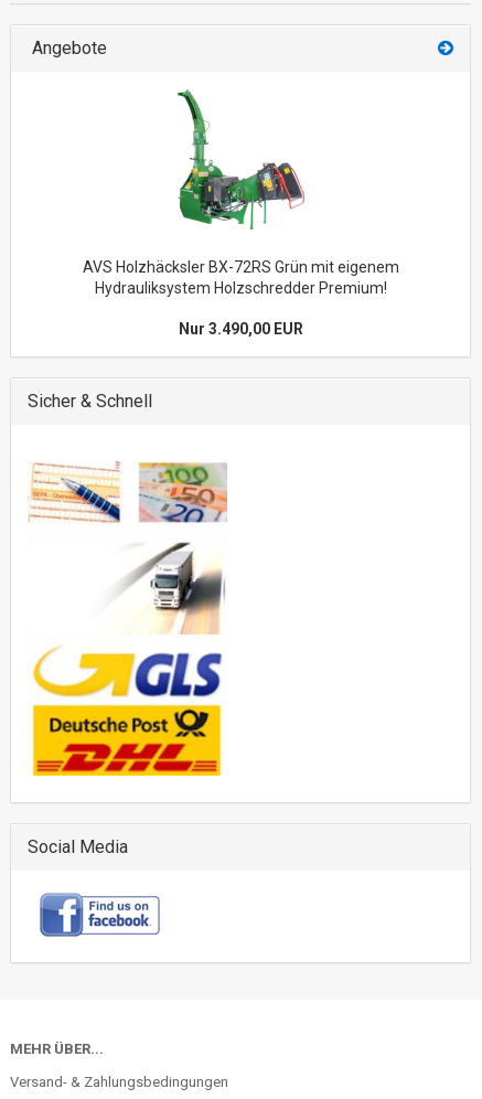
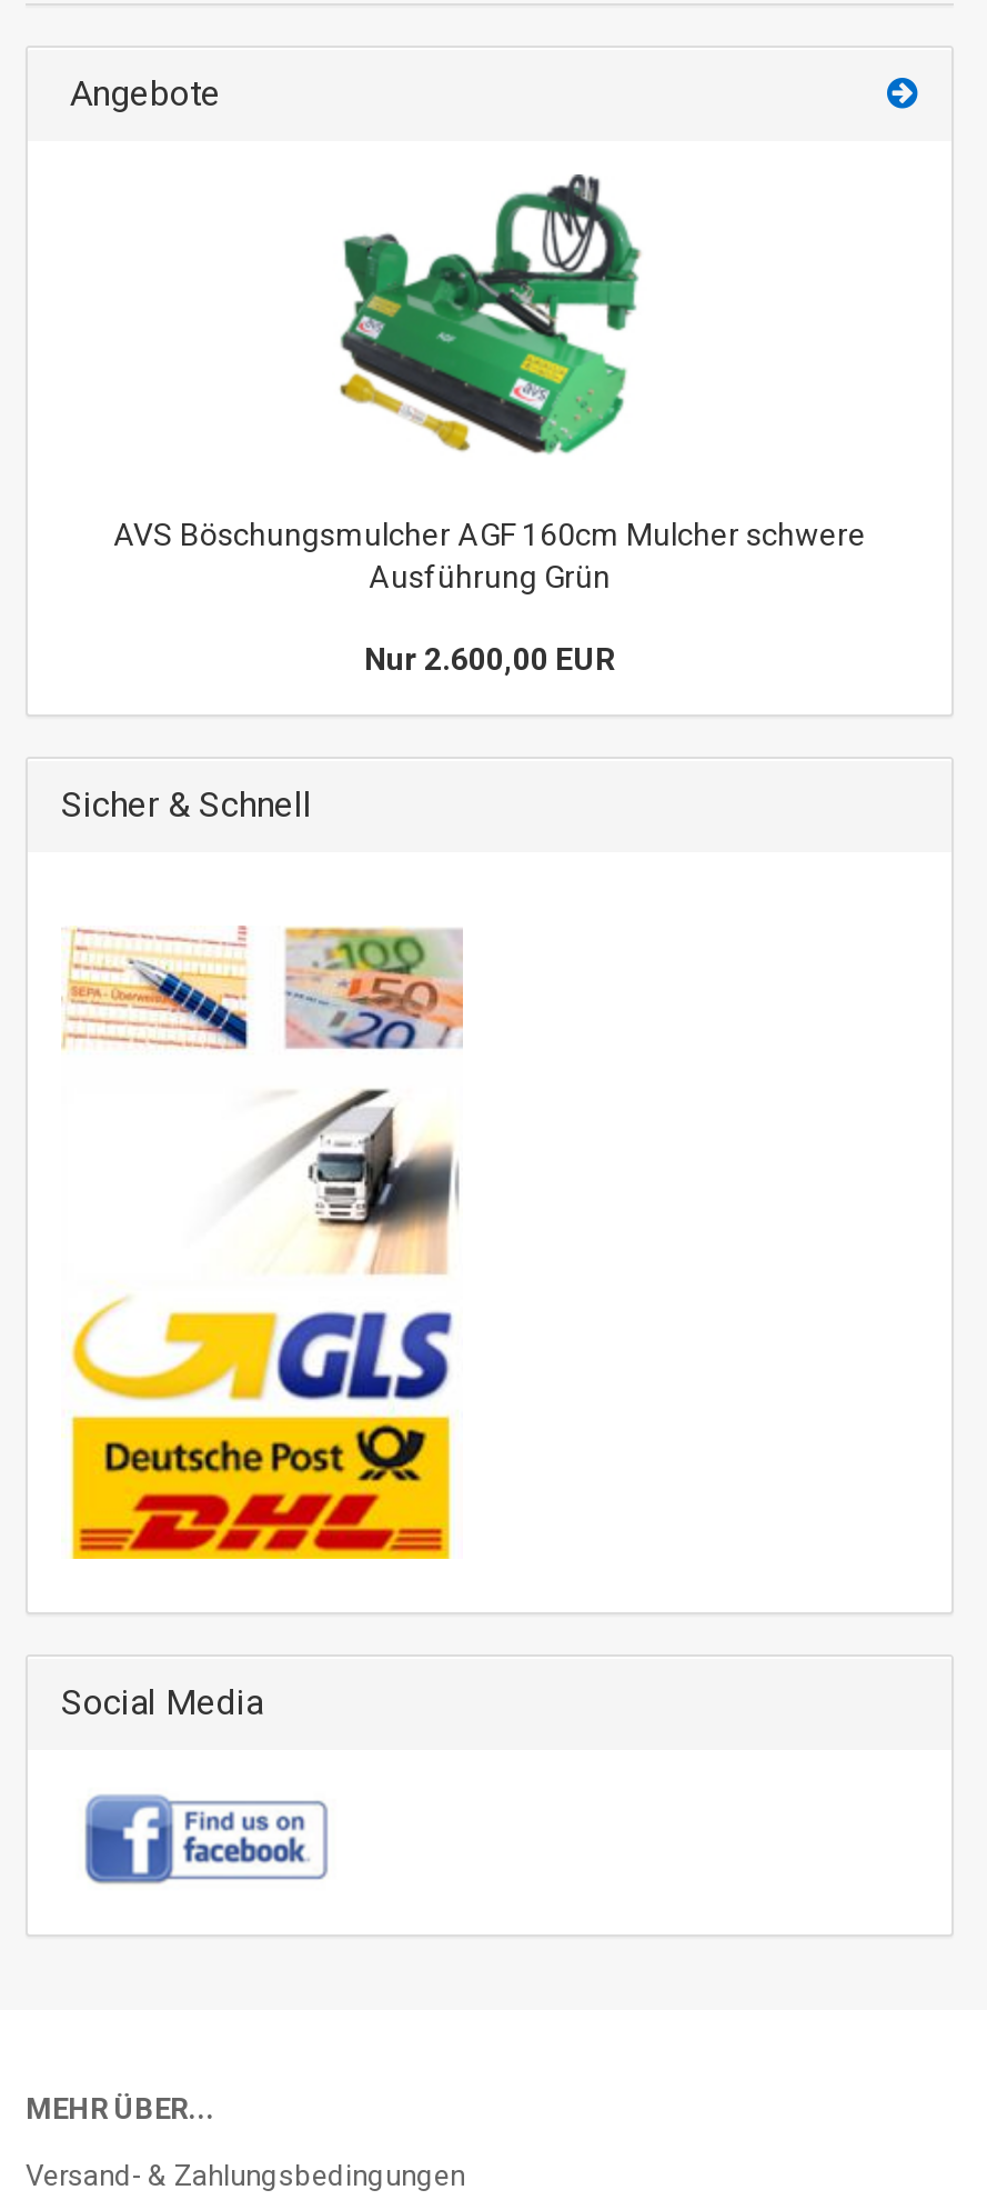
- [image]
- AVS Holzhäcksler BX-72RS Grün mit eigenem
- Hydrauliksystem Holzschredder Premium!
+ [image]
+ AVS Böschungsmulcher AGF 160cm Mulcher schwere
+ Ausführung Grün

- Nur 3.490,00 EUR
+ Nur 2.600,00 EUR
